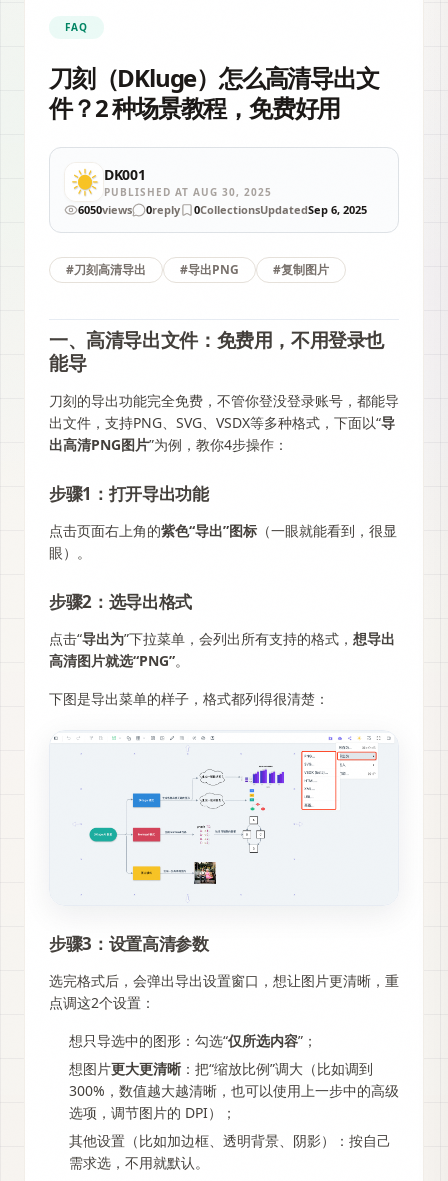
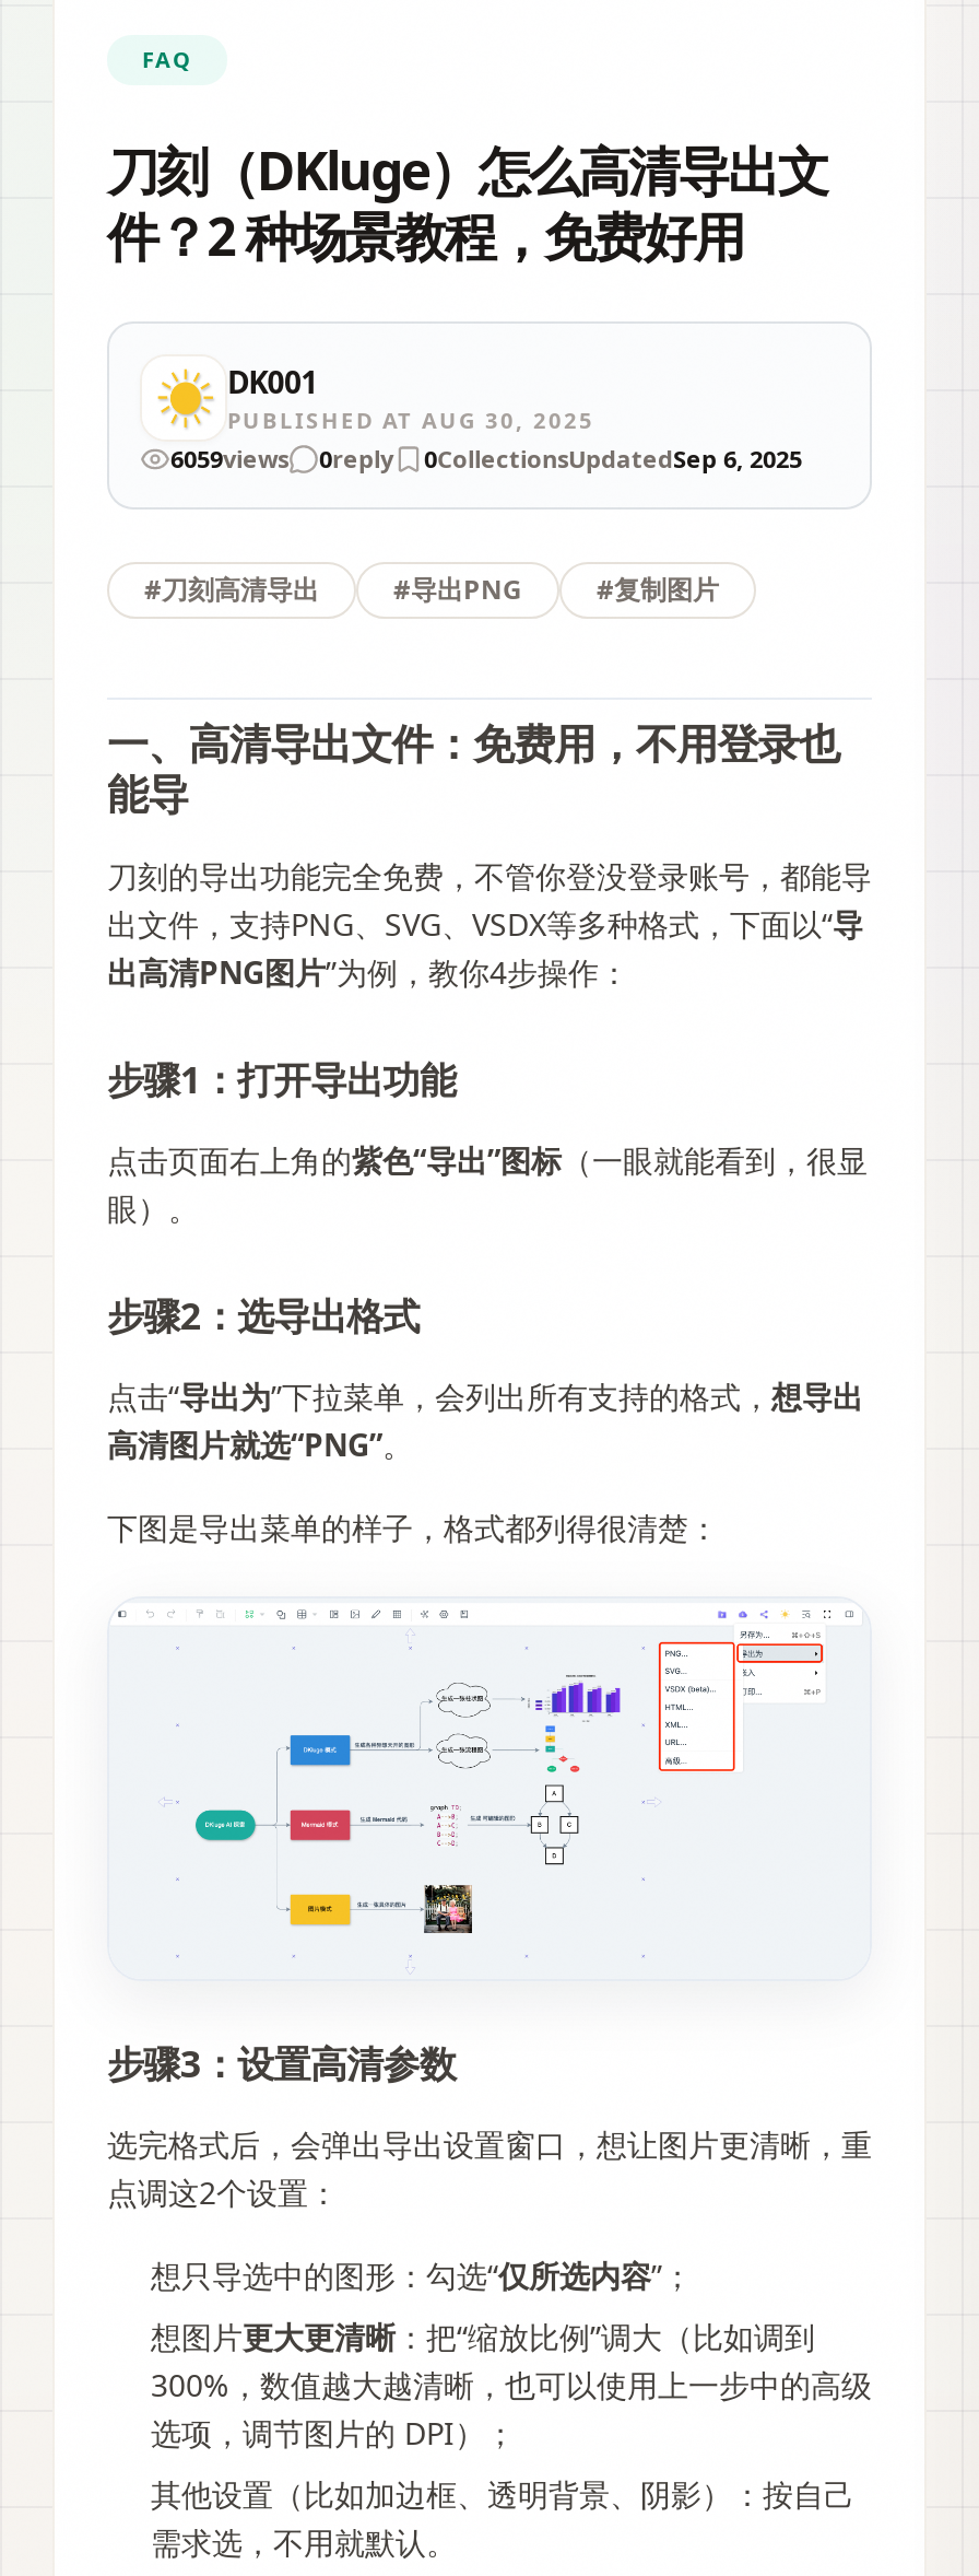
- 6050views 0reply 0CollectionsUpdatedSep 6, 2025
+ 6059views 0reply 0CollectionsUpdatedSep 6, 2025
